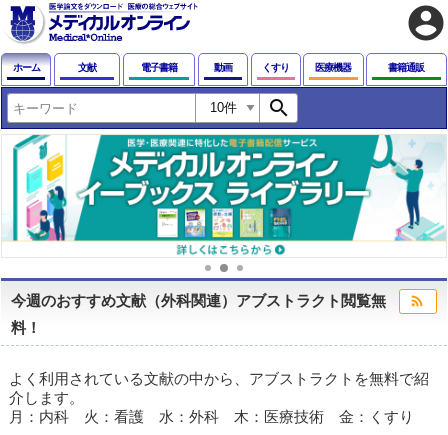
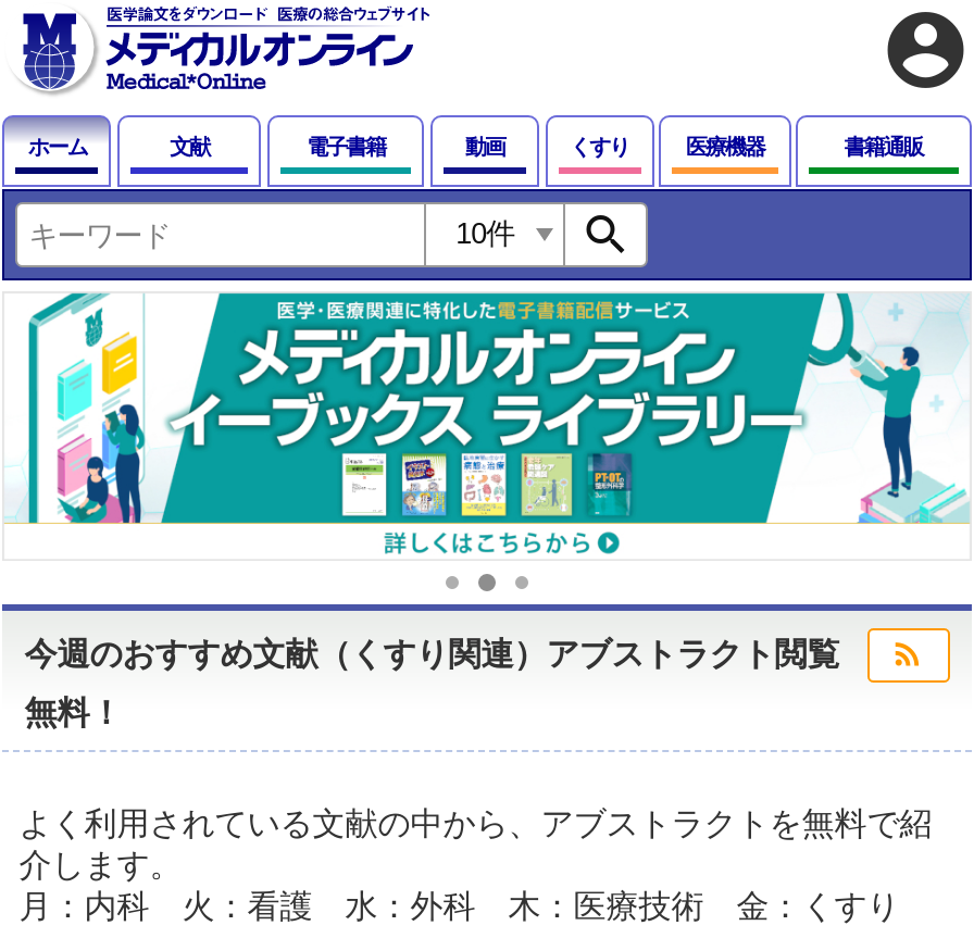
- 今週のおすすめ文献（外科関連）アブストラクト閲覧無
+ 今週のおすすめ文献（くすり関連）アブストラクト閲覧

- 料！
+ 無料！
